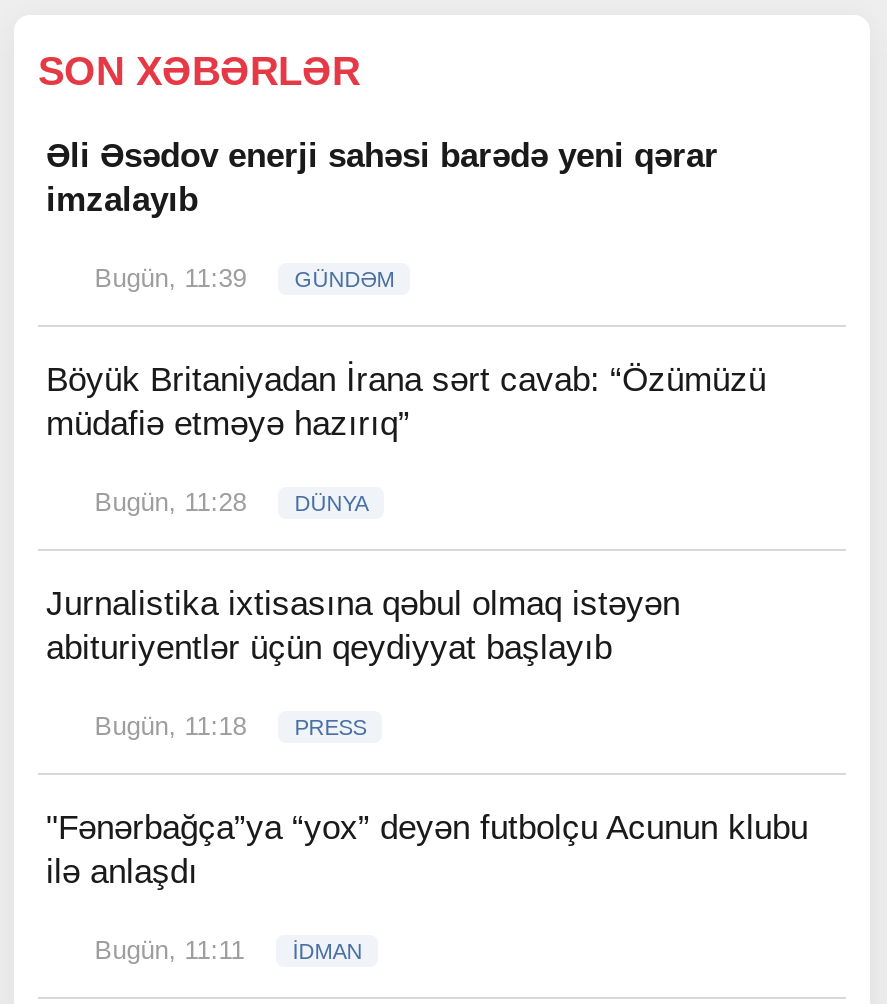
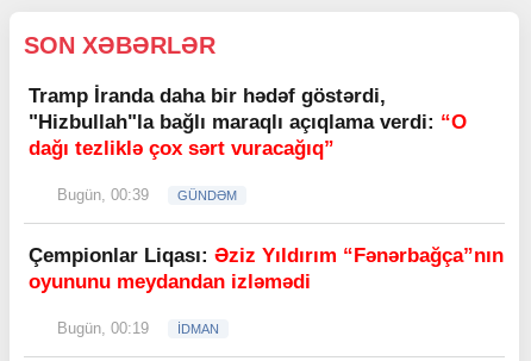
- Əli Əsədov enerji sahəsi barədə yeni qərar
- imzalayıb
+ Tramp İranda daha bir hədəf göstərdi,
+ "Hizbullah"la bağlı maraqlı açıqlama verdi: “O
+ dağı tezliklə çox sərt vuracağıq”

- Bugün, 11:39 GÜNDƏM
+ Bugün, 00:39 GÜNDƏM

moved down: GÜNDƏM

- Böyük Britaniyadan İrana sərt cavab: “Özümüzü
- müdafiə etməyə hazırıq”
- Bugün, 11:28
- DÜNYA
- Jurnalistika ixtisasına qəbul olmaq istəyən
- abituriyentlər üçün qeydiyyat başlayıb
- Bugün, 11:18
- PRESS
- "Fənərbağça”ya “yox” deyən futbolçu Acunun klubu
- ilə anlaşdı
- Bugün, 11:11
+ Çempionlar Liqası: Əziz Yıldırım “Fənərbağça”nın
+ oyununu meydandan izləmədi
+ Bugün, 00:19
